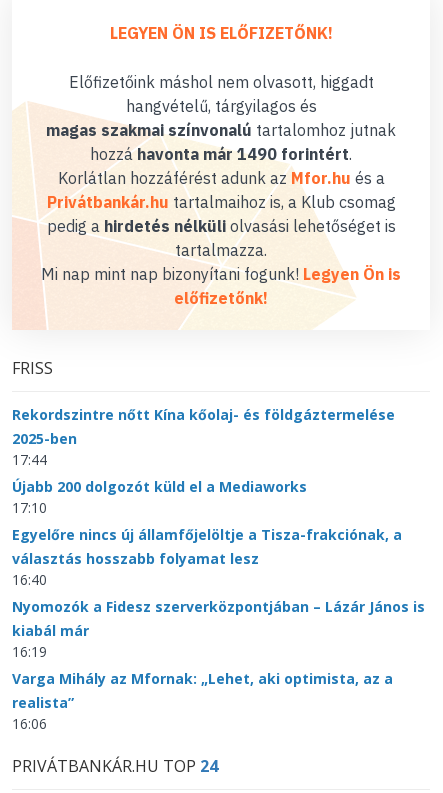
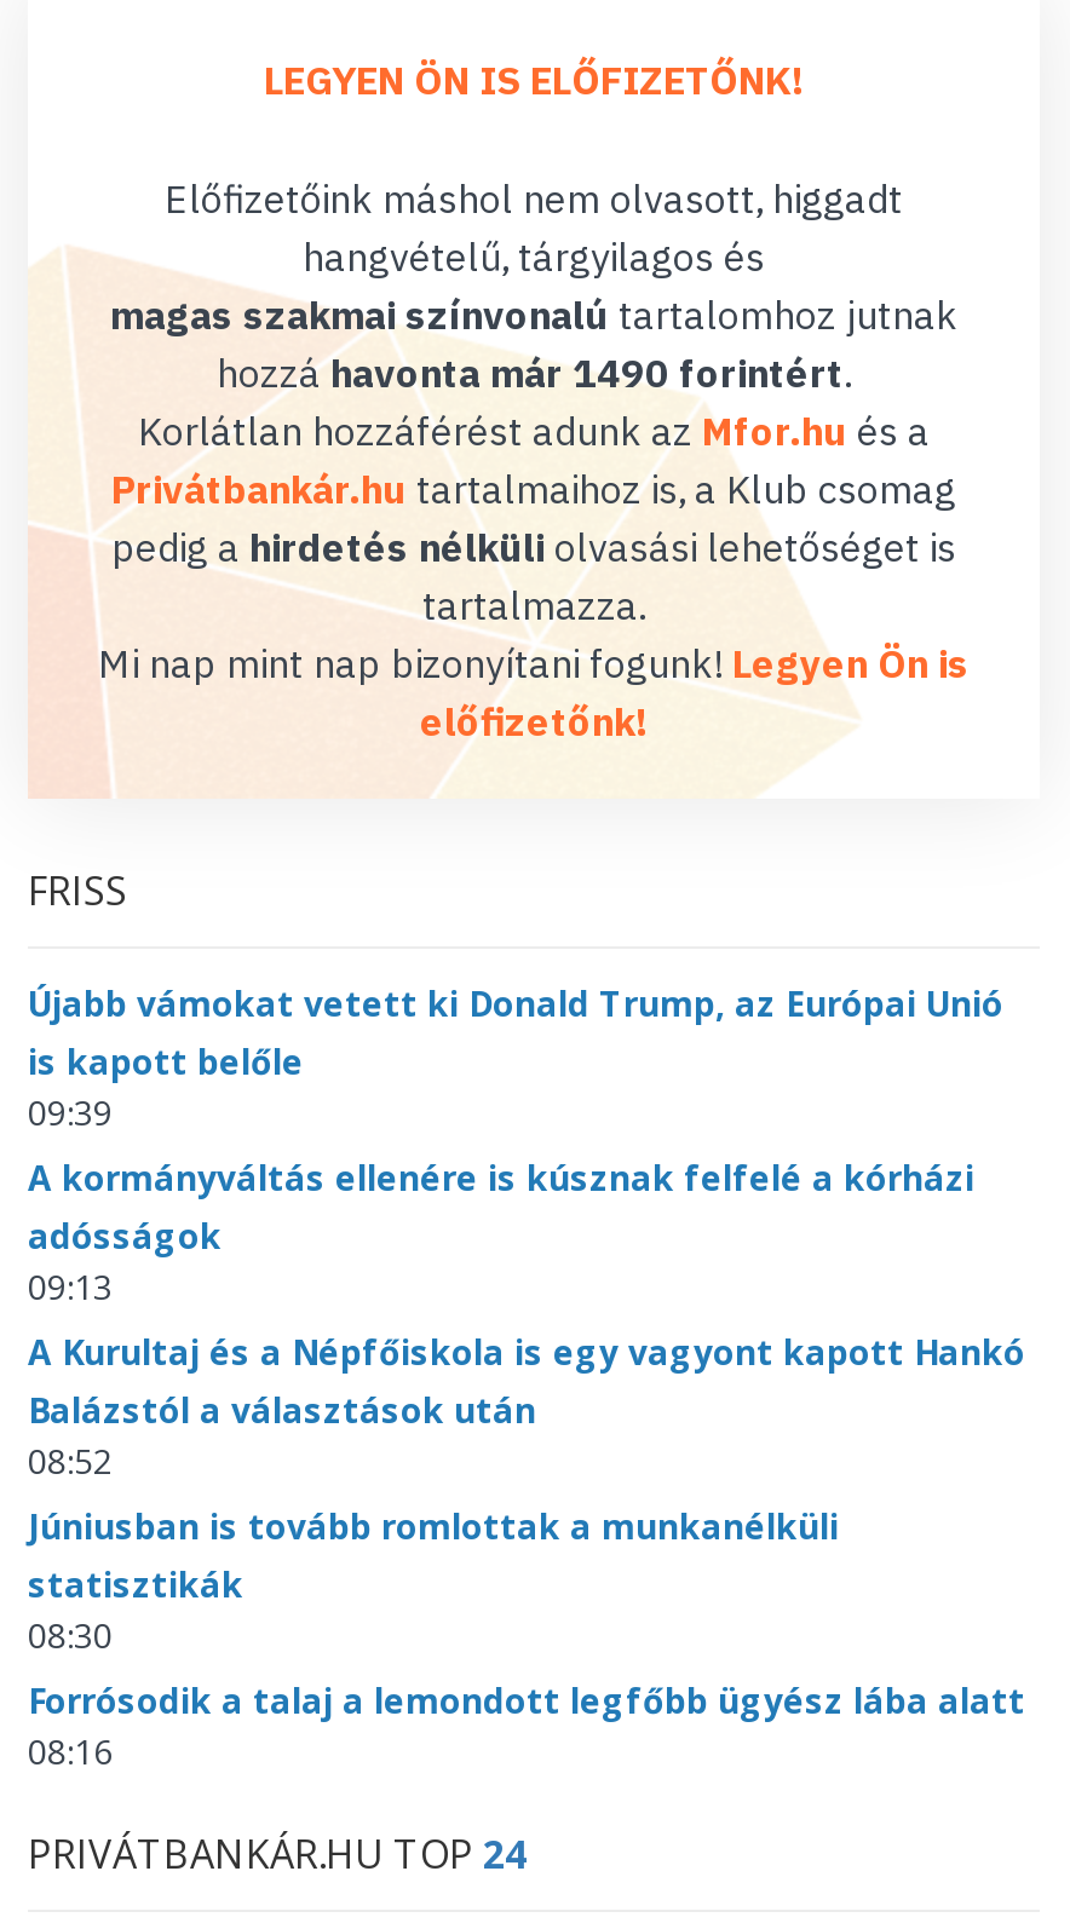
- Rekordszintre nőtt Kína kőolaj- és földgáztermelése
- 2025-ben
- 17:44
- Újabb 200 dolgozót küld el a Mediaworks
- 17:10
- Egyelőre nincs új államfőjelöltje a Tisza-frakciónak, a
- választás hosszabb folyamat lesz
- 16:40
- Nyomozók a Fidesz szerverközpontjában – Lázár János is
- kiabál már
- 16:19
- Varga Mihály az Mfornak: „Lehet, aki optimista, az a
- realista”
- 16:06
+ Újabb vámokat vetett ki Donald Trump, az Európai Unió
+ is kapott belőle
+ 09:39
+ A kormányváltás ellenére is kúsznak felfelé a kórházi
+ adósságok
+ 09:13
+ A Kurultaj és a Népfőiskola is egy vagyont kapott Hankó
+ Balázstól a választások után
+ 08:52
+ Júniusban is tovább romlottak a munkanélküli
+ statisztikák
+ 08:30
+ Forrósodik a talaj a lemondott legfőbb ügyész lába alatt
+ 08:16
